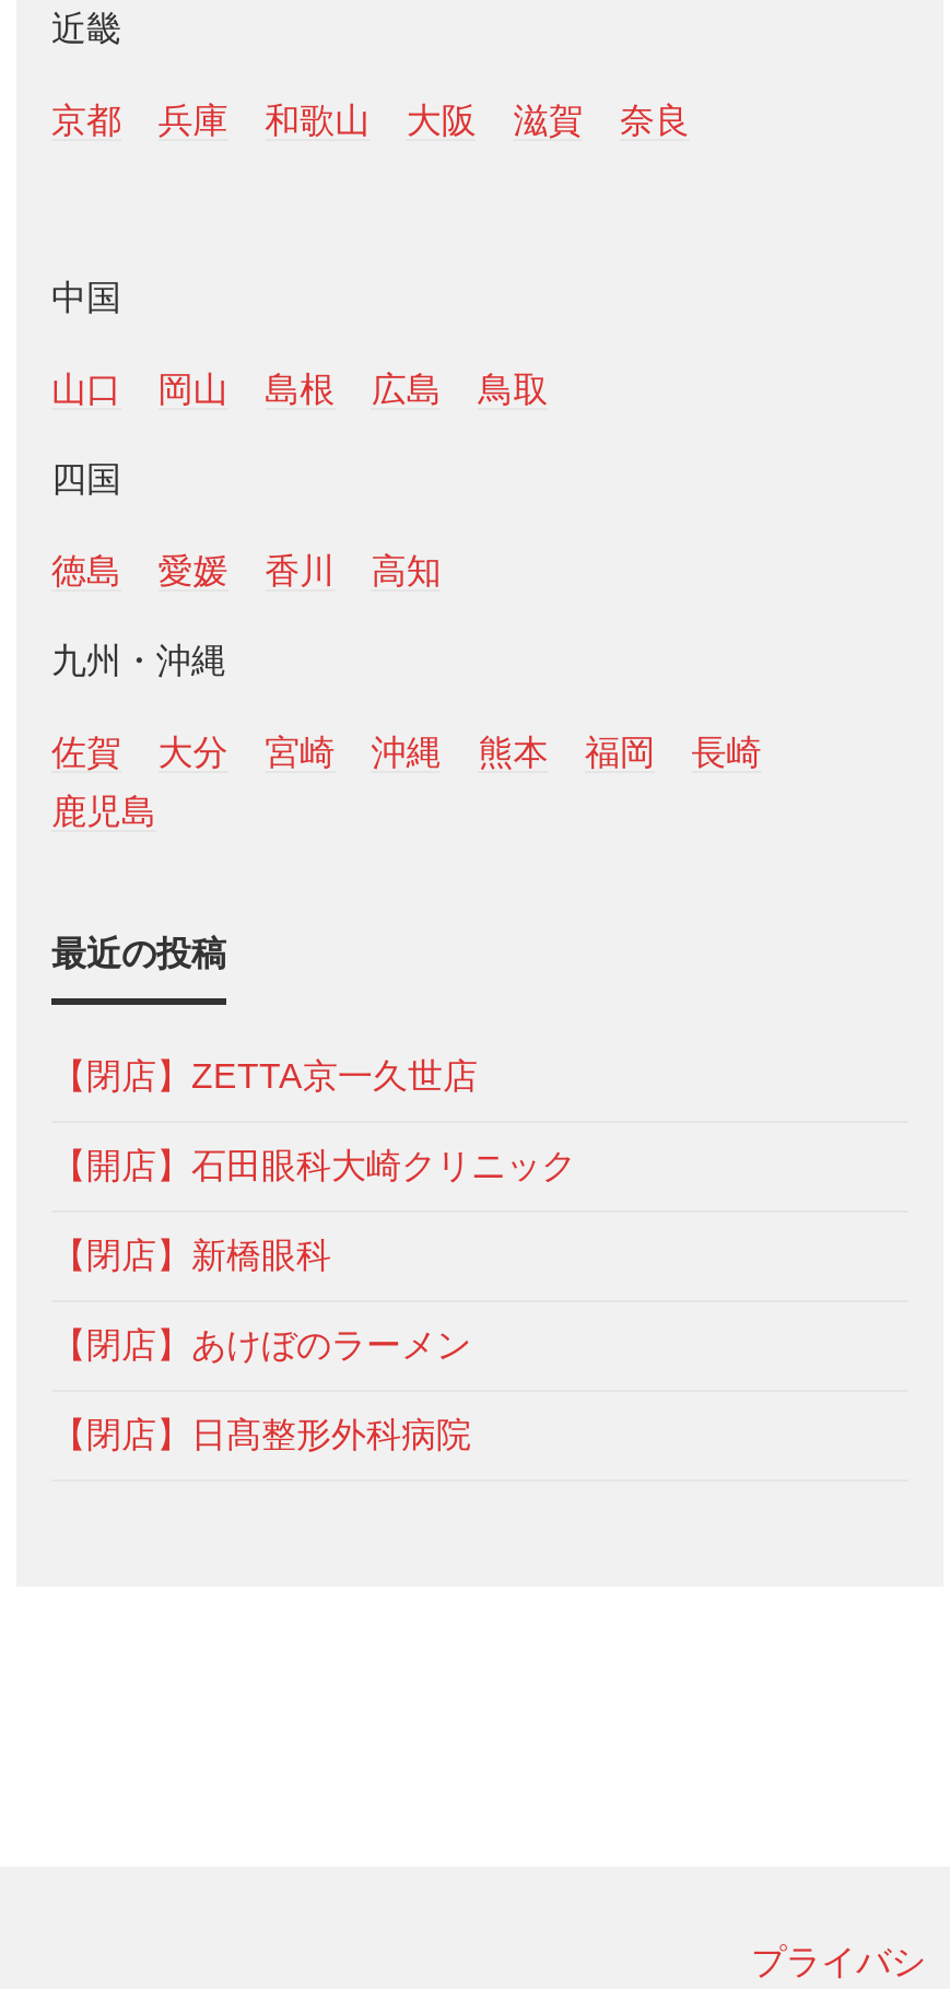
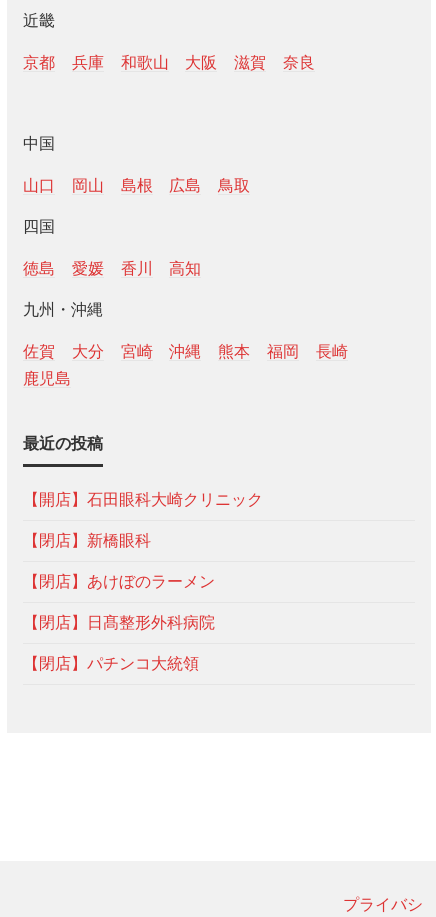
- 【閉店】ZETTA京一久世店

moved up: 【開店】石田眼科大崎クリニック | 【閉店】新橋眼科 | 【閉店】あけぼのラーメン | 【閉店】日髙整形外科病院

+ 【閉店】パチンコ大統領
